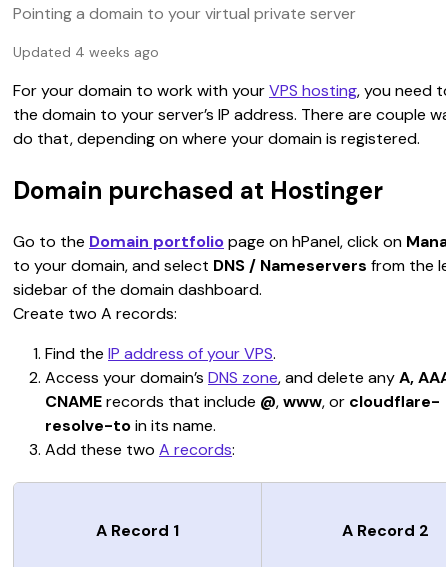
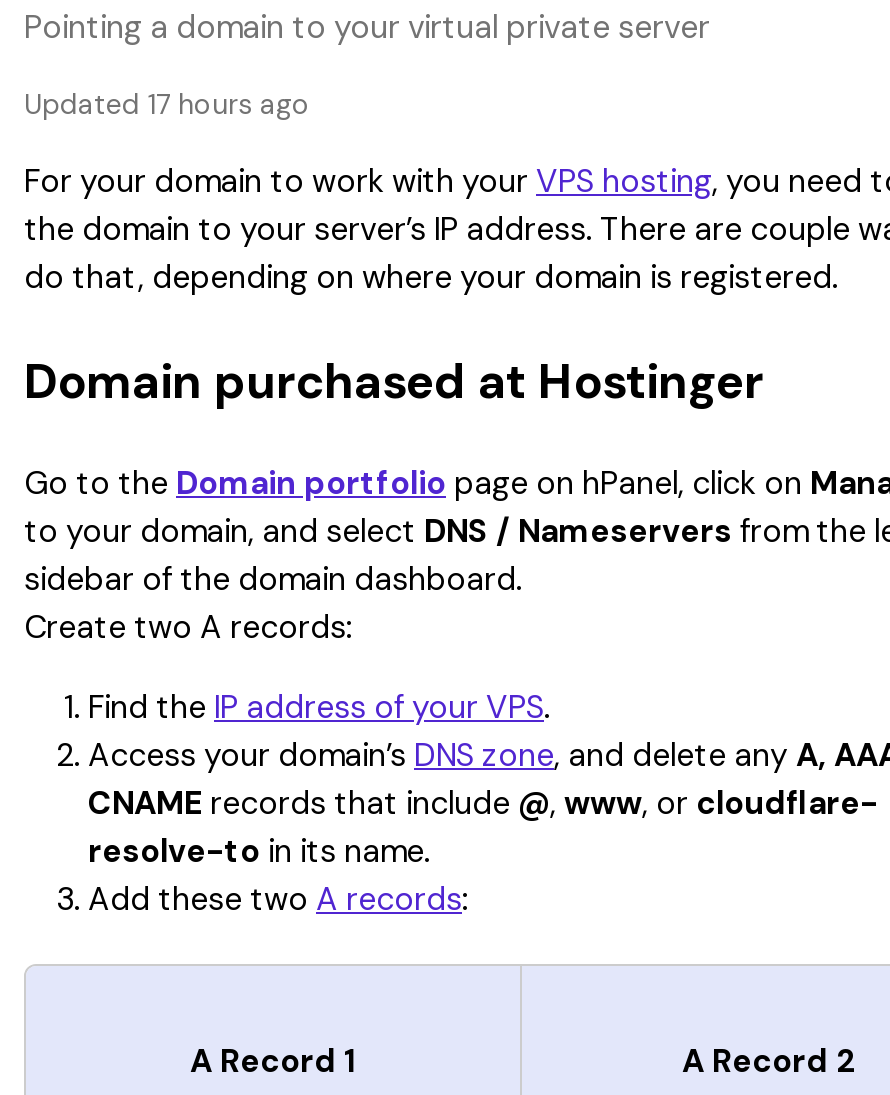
- Updated 4 weeks ago
+ Updated 17 hours ago
